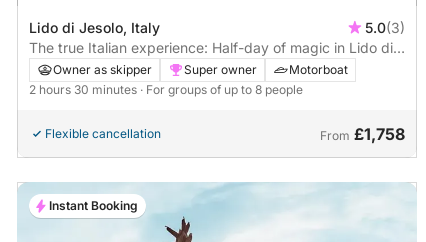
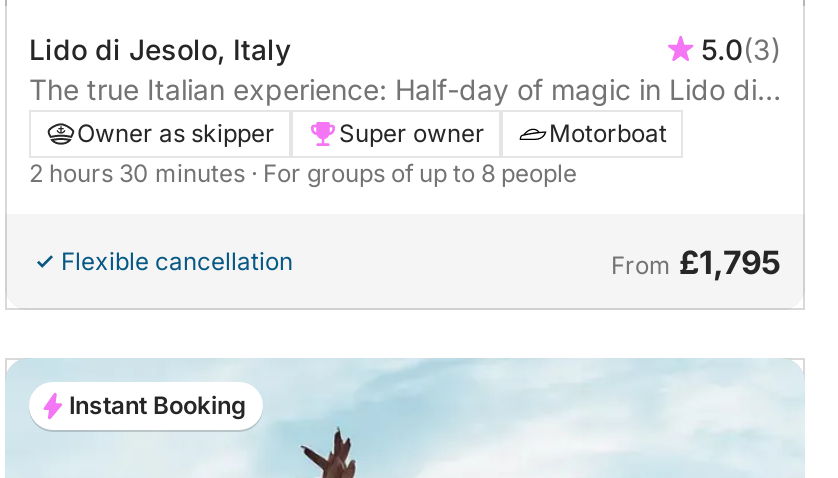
- From £1,758
+ From £1,795
